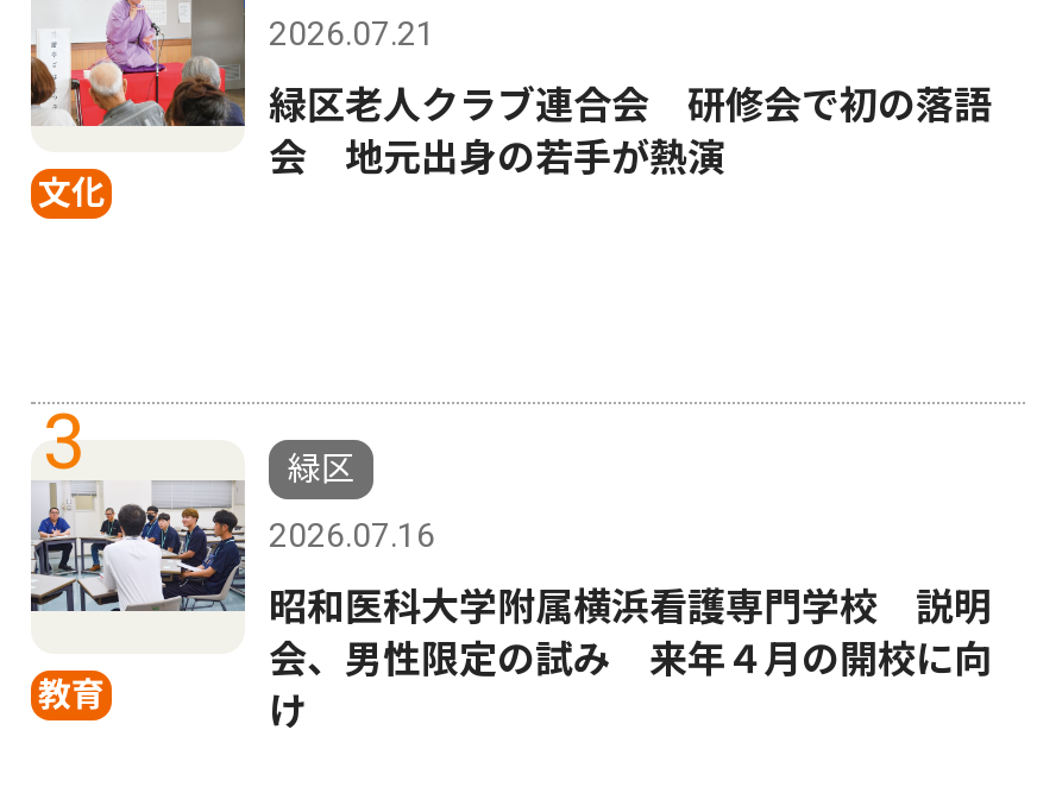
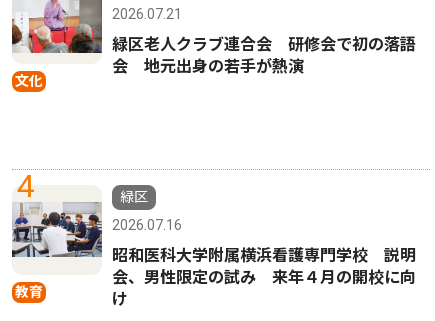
- 3
+ 4
